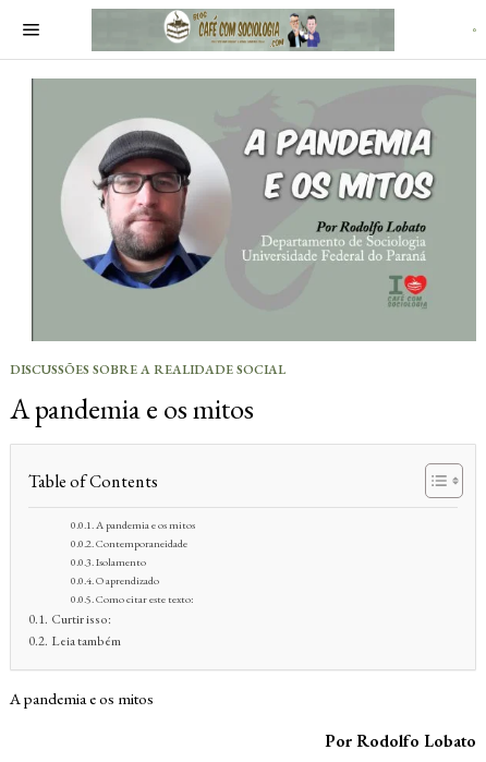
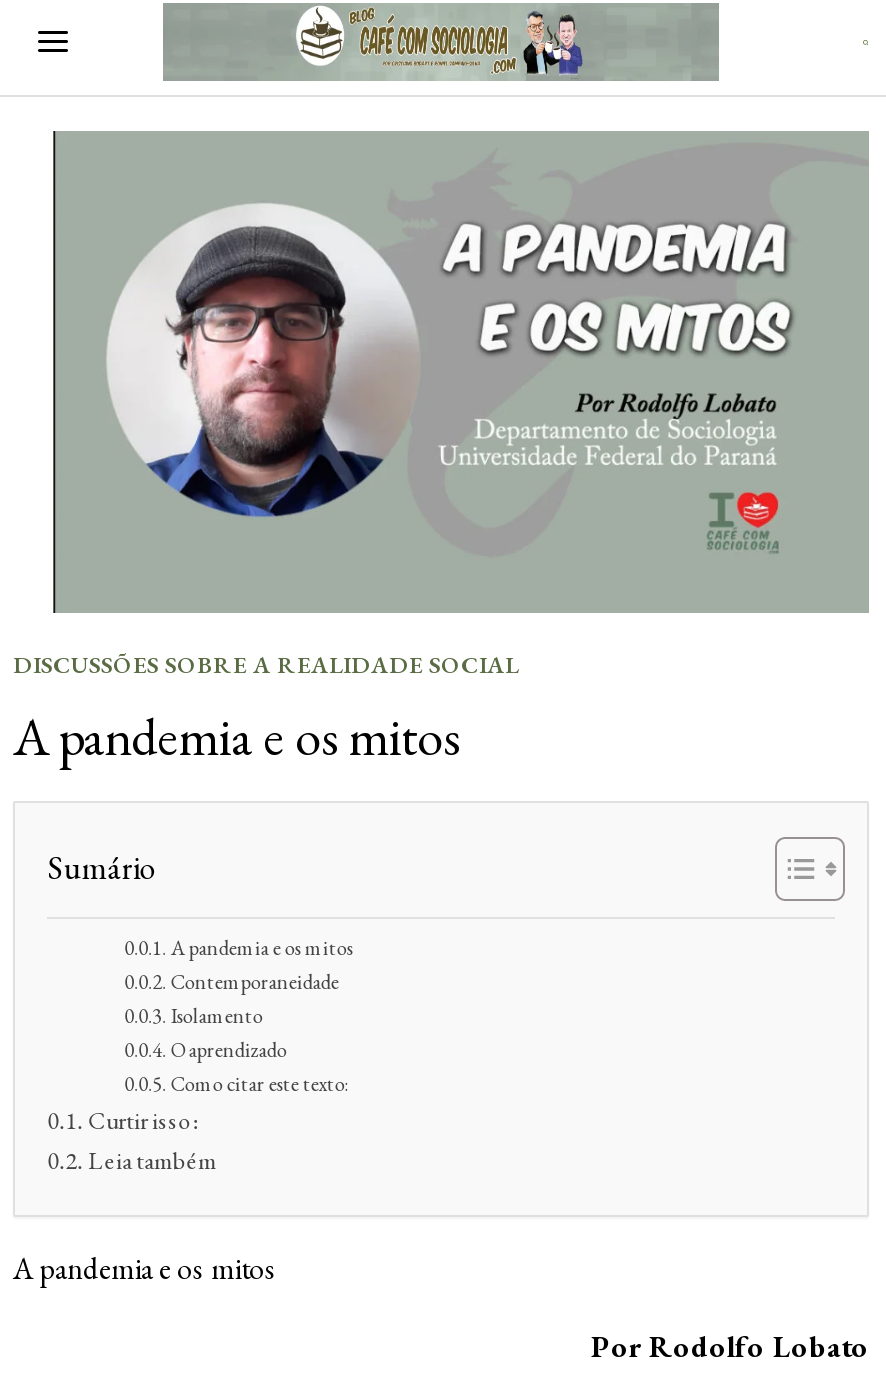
- Table of Contents
+ Sumário
